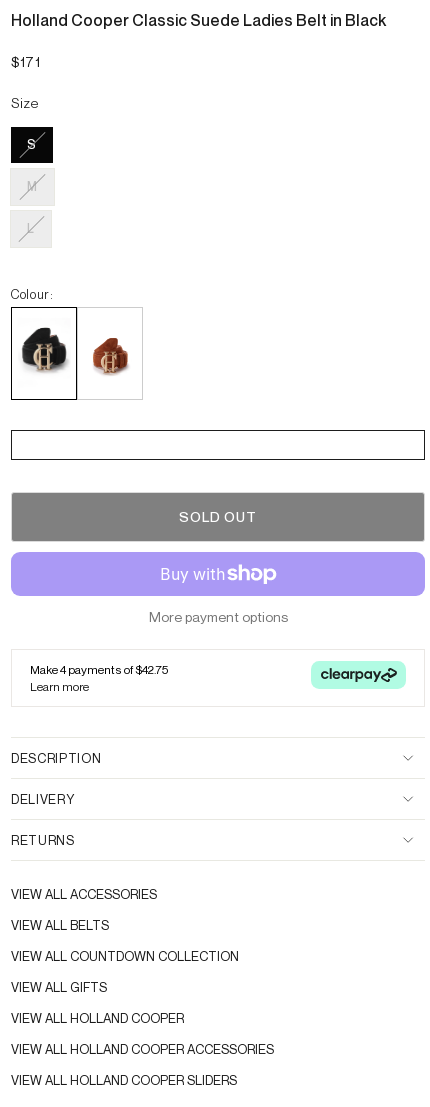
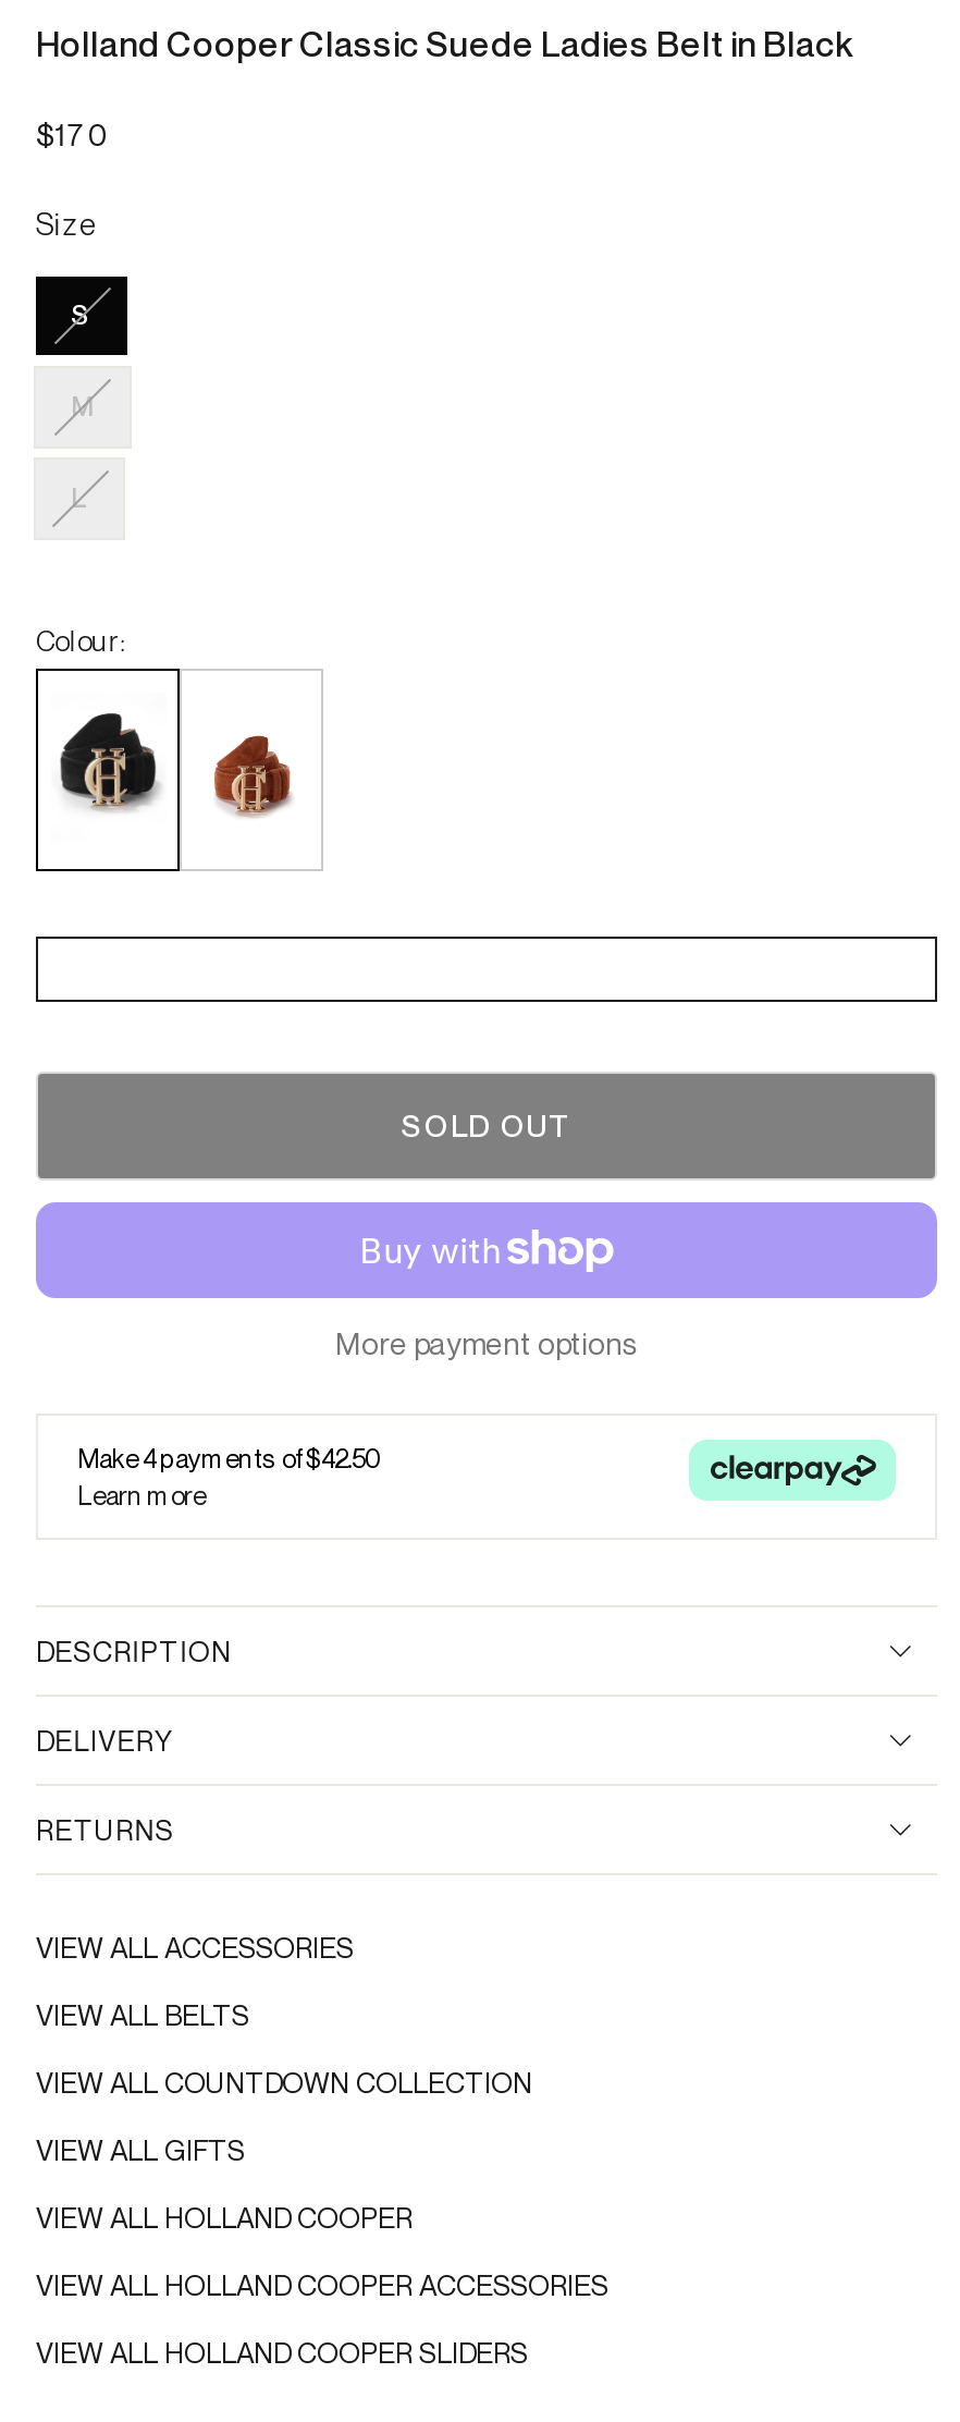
- $171
+ $170

- Make 4 payments of$42.75
+ Make 4 payments of$42.50
